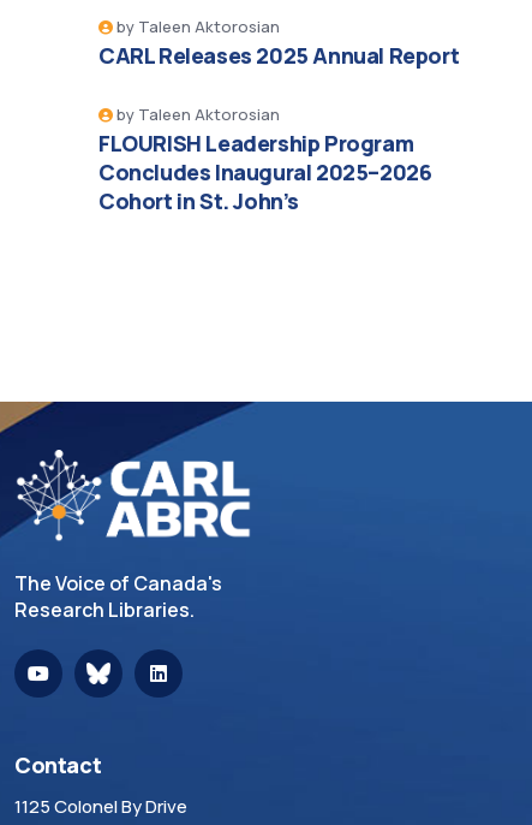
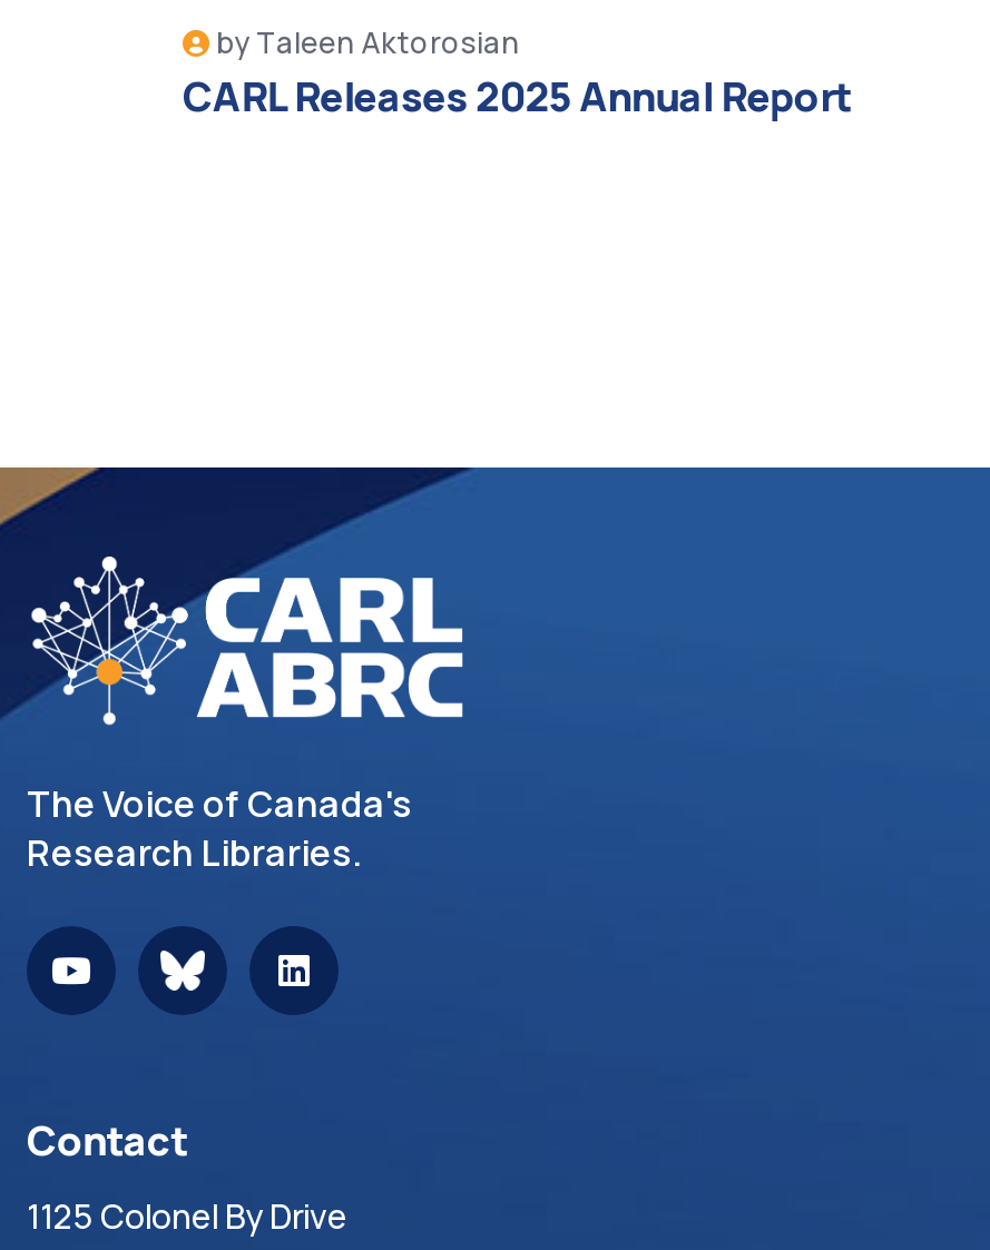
- by Taleen Aktorosian
- FLOURISH Leadership Program
- Concludes Inaugural 2025–2026
- Cohort in St. John’s
